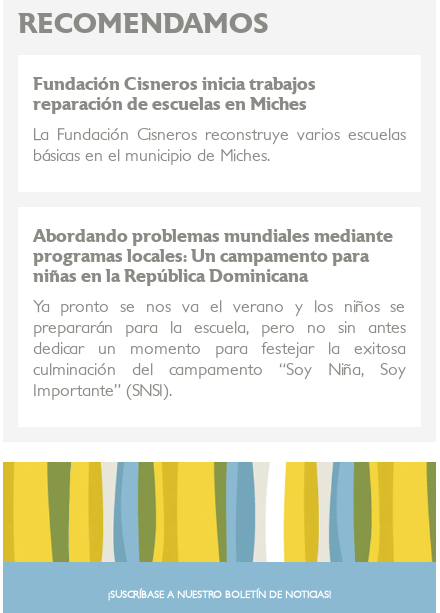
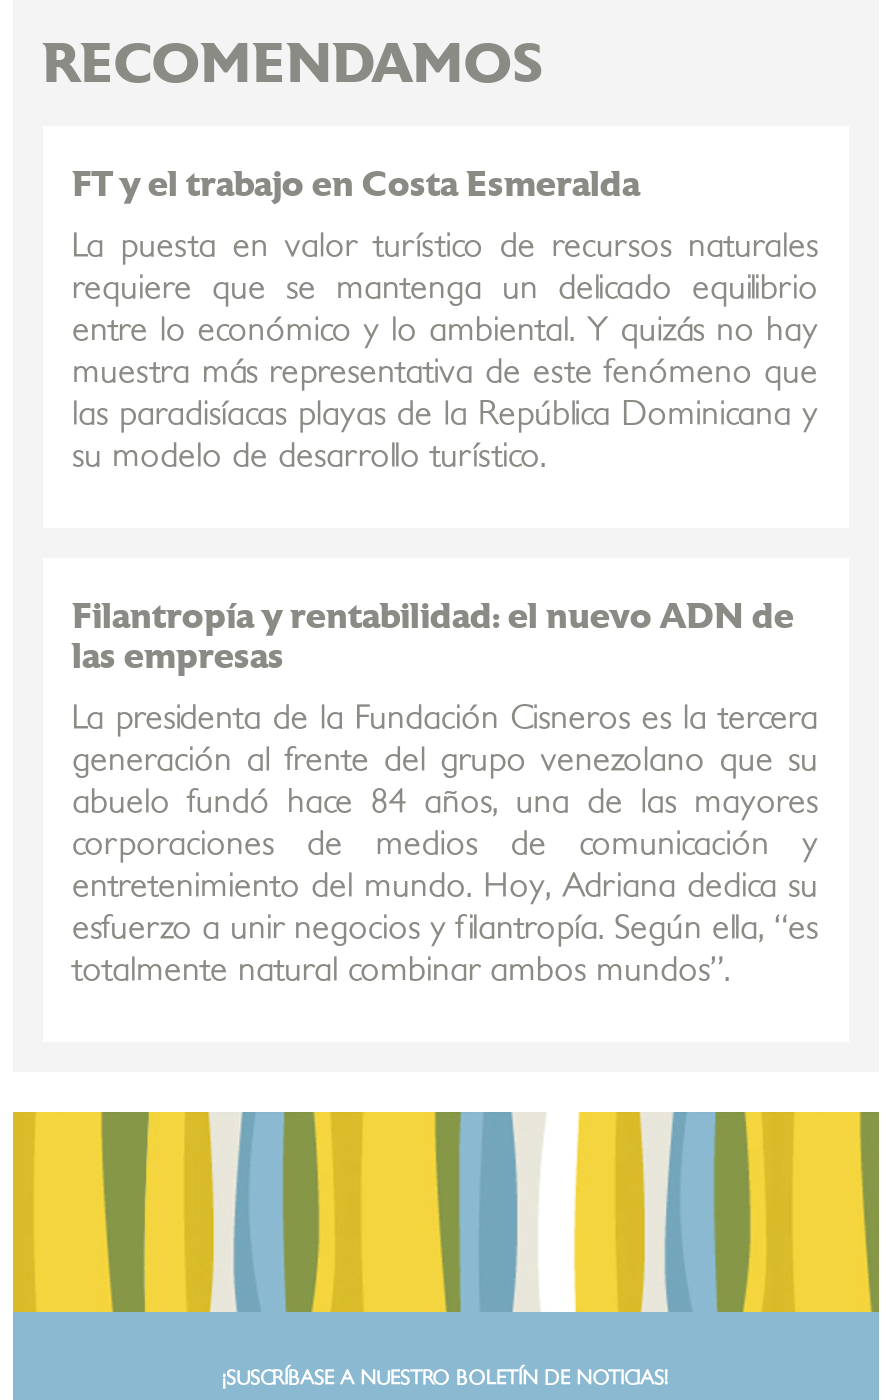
- Fundación Cisneros inicia trabajos
- reparación de escuelas en Miches
+ FT y el trabajo en Costa Esmeralda

- La Fundación Cisneros reconstruye varios escuelas
- básicas en el municipio de Miches.
+ La puesta en valor turístico de recursos naturales
+ requiere que se mantenga un delicado equilibrio
+ entre lo económico y lo ambiental. Y quizás no hay
+ muestra más representativa de este fenómeno que
+ las paradisíacas playas de la República Dominicana y
+ su modelo de desarrollo turístico.

- Abordando problemas mundiales mediante
- programas locales: Un campamento para
- niñas en la República Dominicana
+ Filantropía y rentabilidad: el nuevo ADN de
+ las empresas

- Ya pronto se nos va el verano y los niños se
- prepararán para la escuela, pero no sin antes
- dedicar un momento para festejar la exitosa
- culminación del campamento “Soy Niña, Soy
- Importante” (SNSI).
+ La presidenta de la Fundación Cisneros es la tercera
+ generación al frente del grupo venezolano que su
+ abuelo fundó hace 84 años, una de las mayores
+ corporaciones de medios de comunicación y
+ entretenimiento del mundo. Hoy, Adriana dedica su
+ esfuerzo a unir negocios y filantropía. Según ella, “es
+ totalmente natural combinar ambos mundos”.
